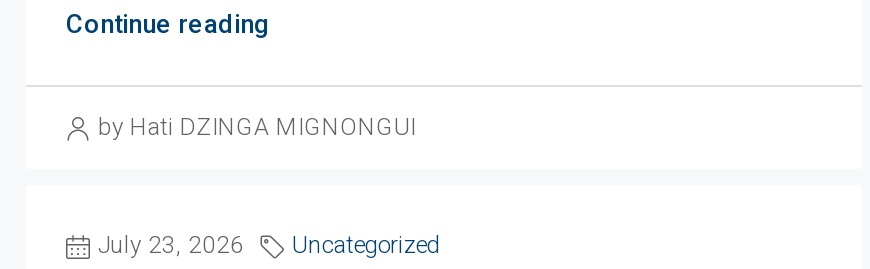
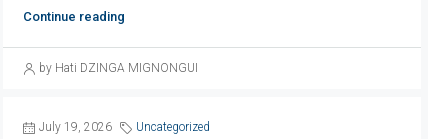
- July 23, 2026 Uncategorized
+ July 19, 2026 Uncategorized
